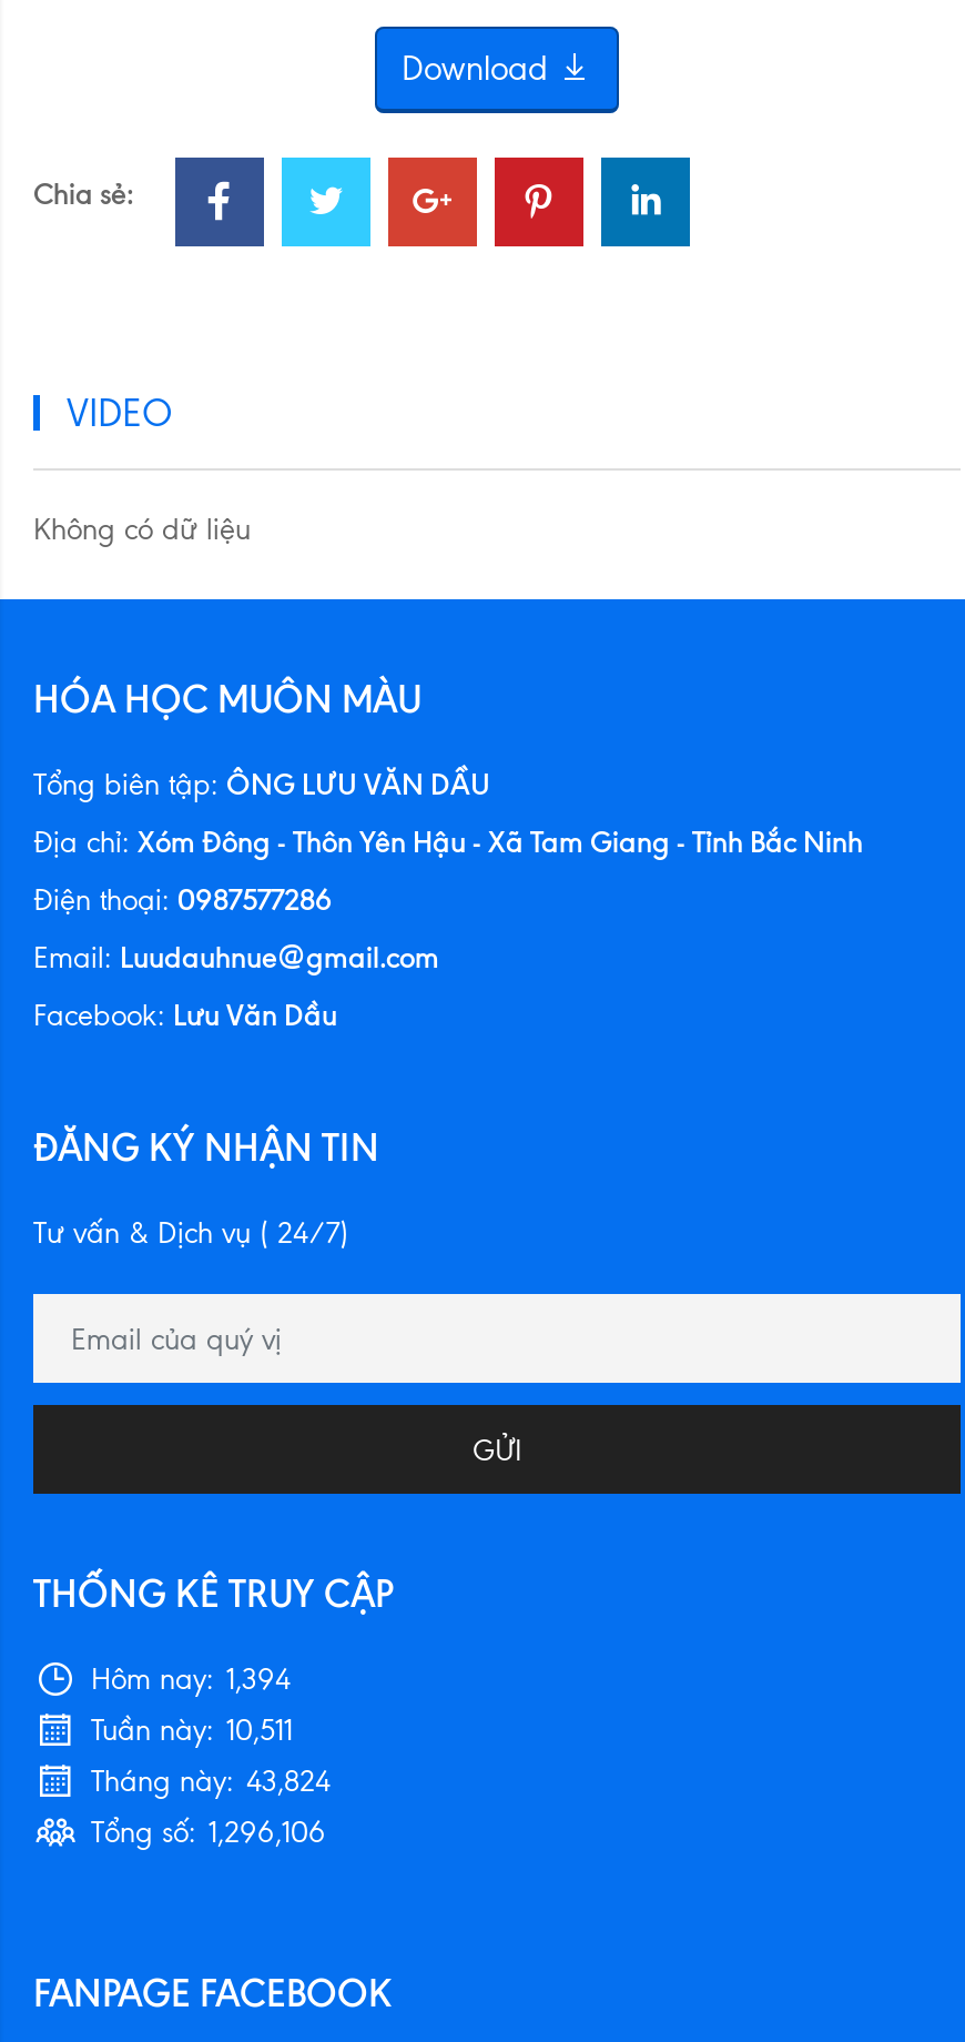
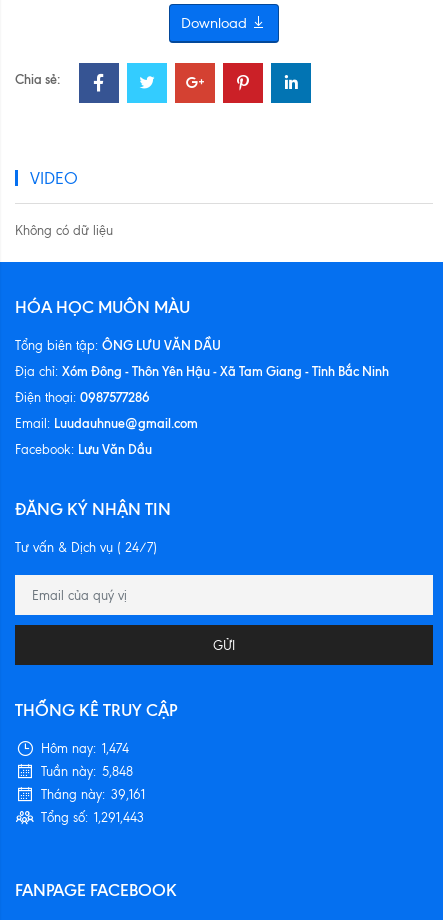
- Hôm nay: 1,394
+ Hôm nay: 1,474

- Tuần này: 10,511
+ Tuần này: 5,848

- Tháng này: 43,824
+ Tháng này: 39,161

- Tổng số: 1,296,106
+ Tổng số: 1,291,443
